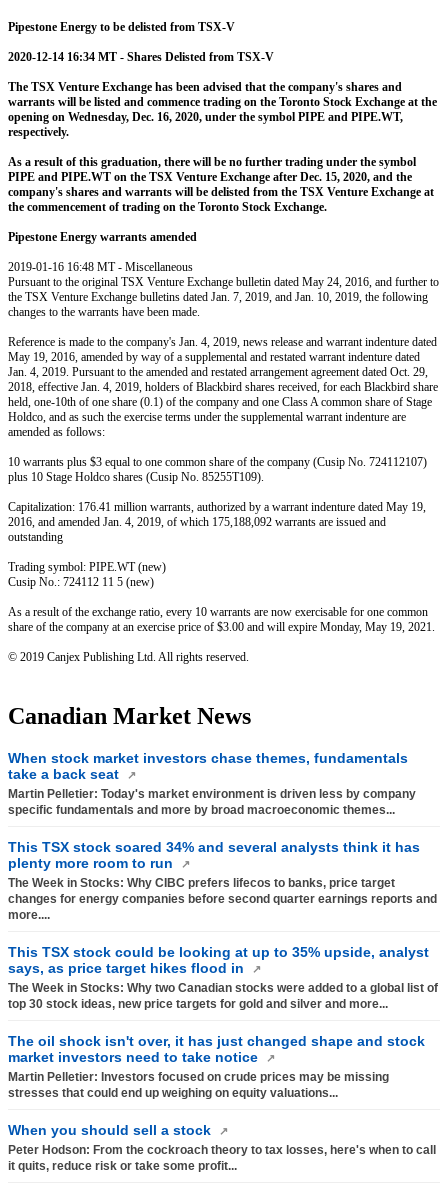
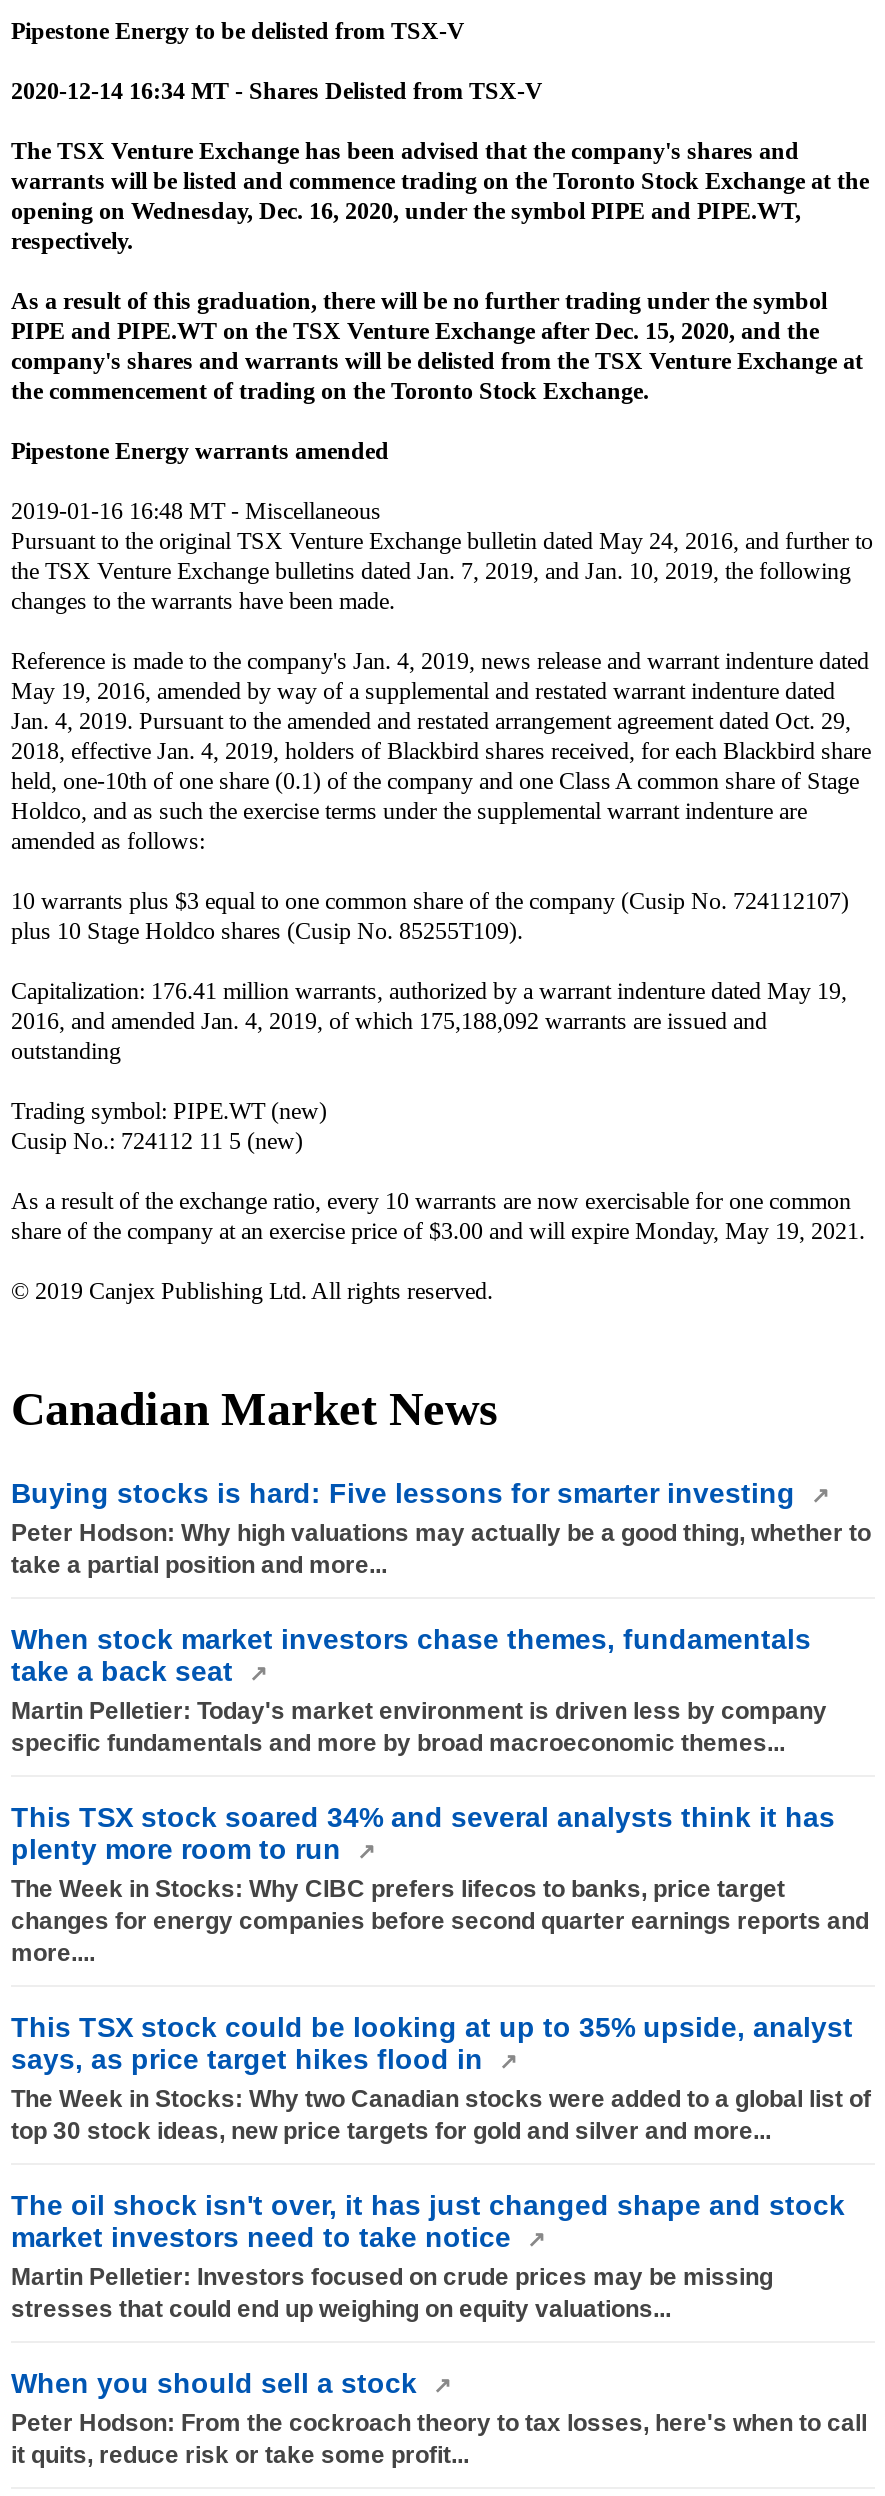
+ Buying stocks is hard: Five lessons for smarter investing
+ Peter Hodson: Why high valuations may actually be a good thing, whether to
+ take a partial position and more...
